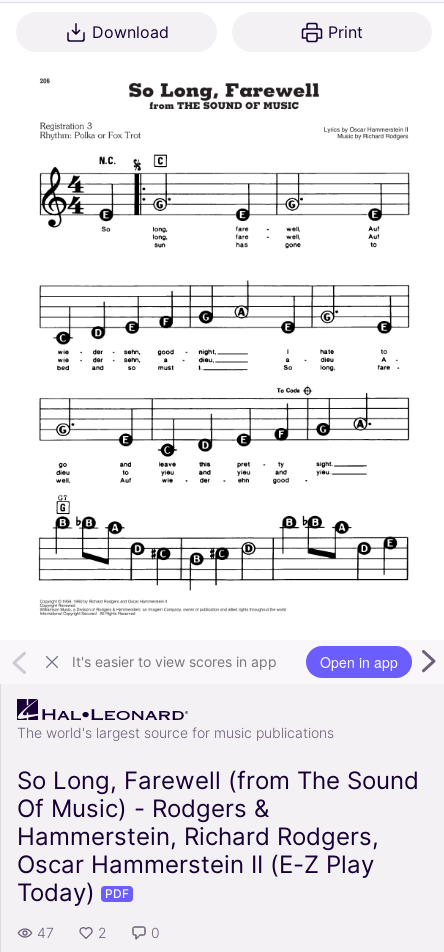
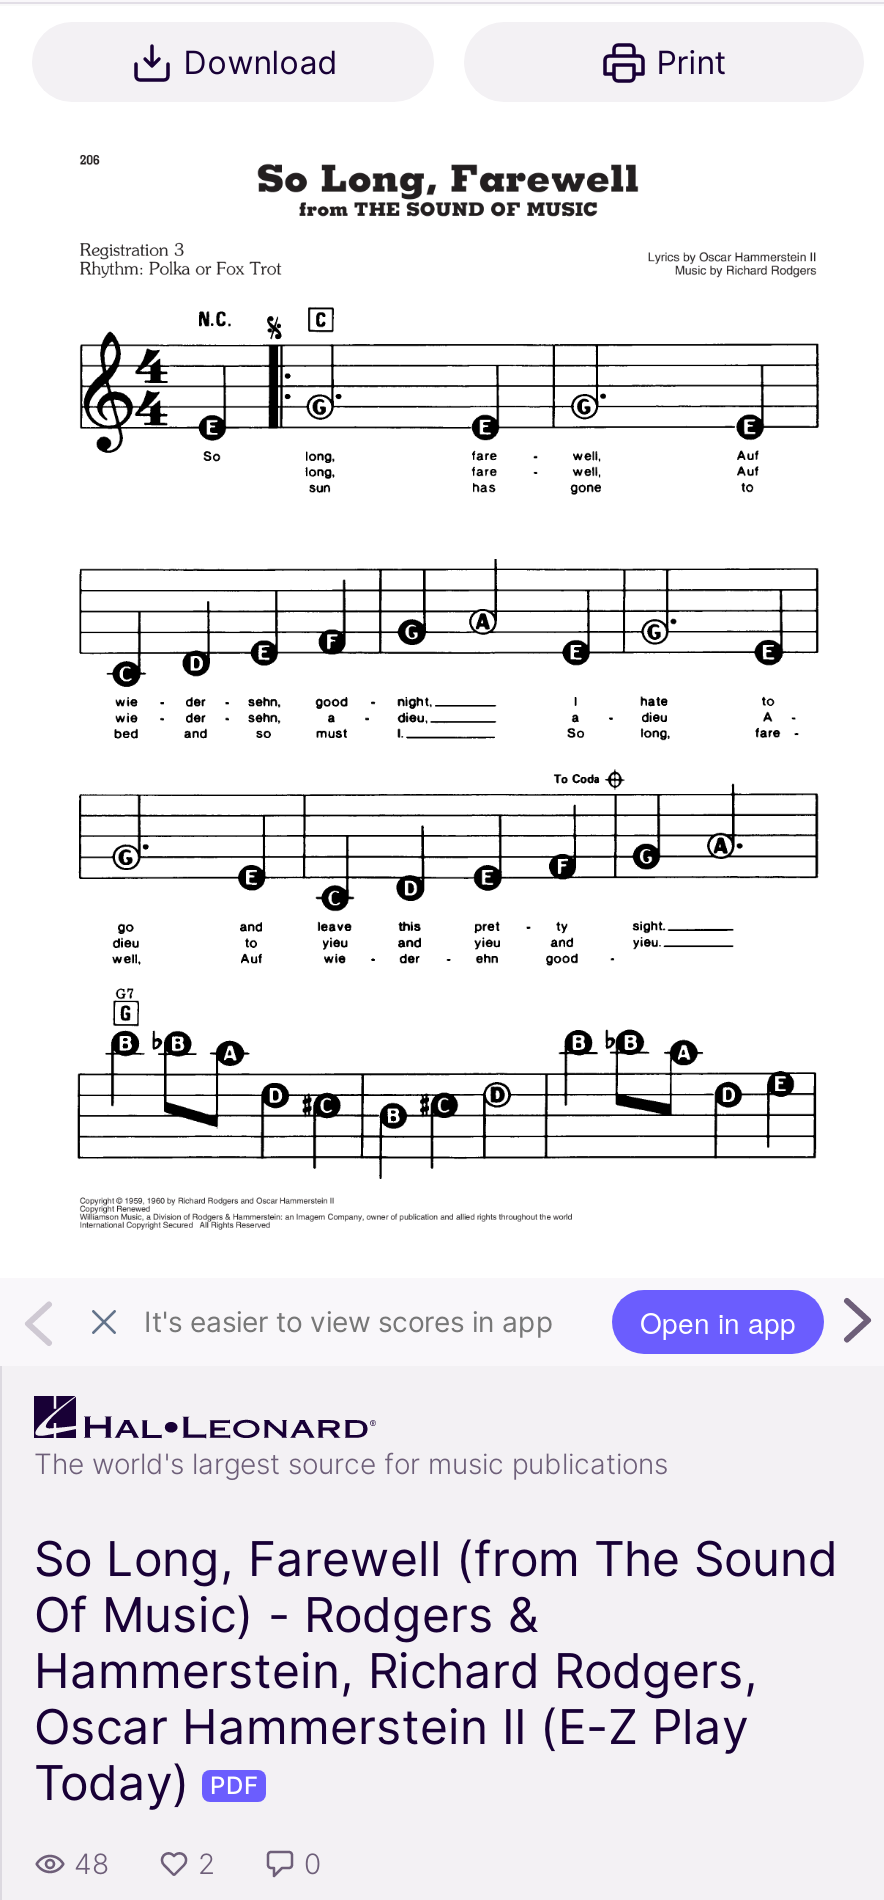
- 47
+ 48
